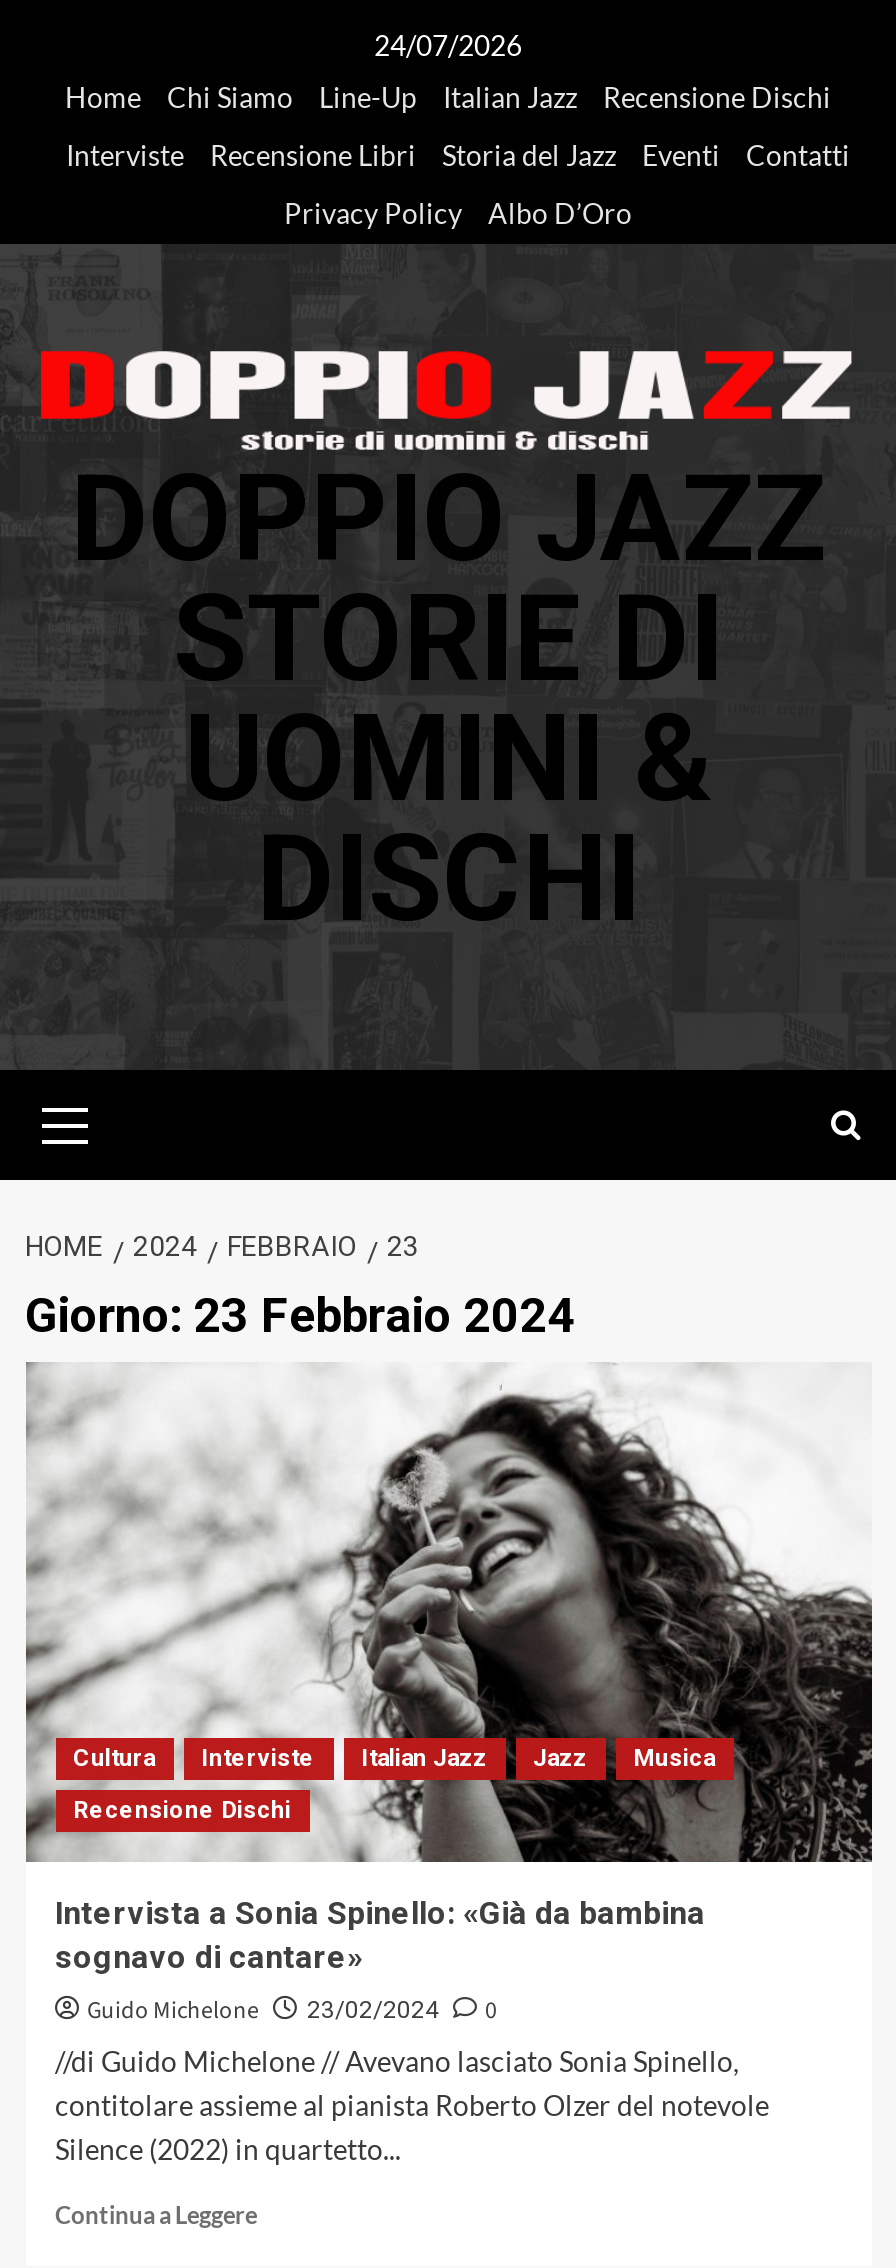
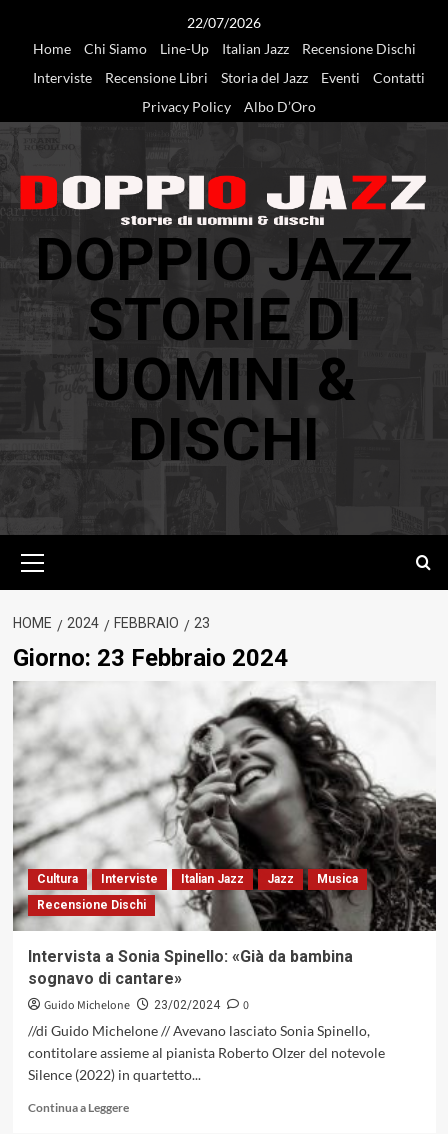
- 24/07/2026
+ 22/07/2026
